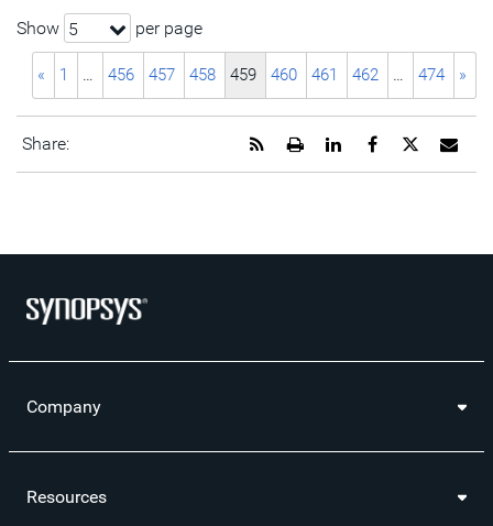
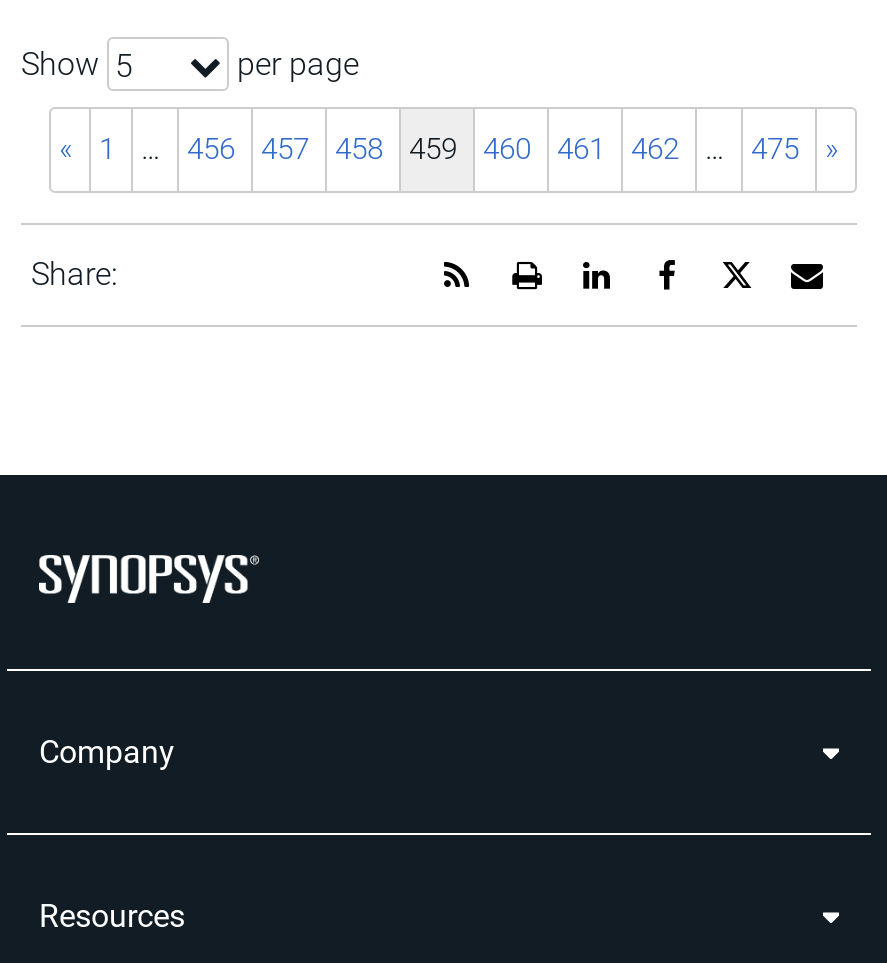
- 474
+ 475
